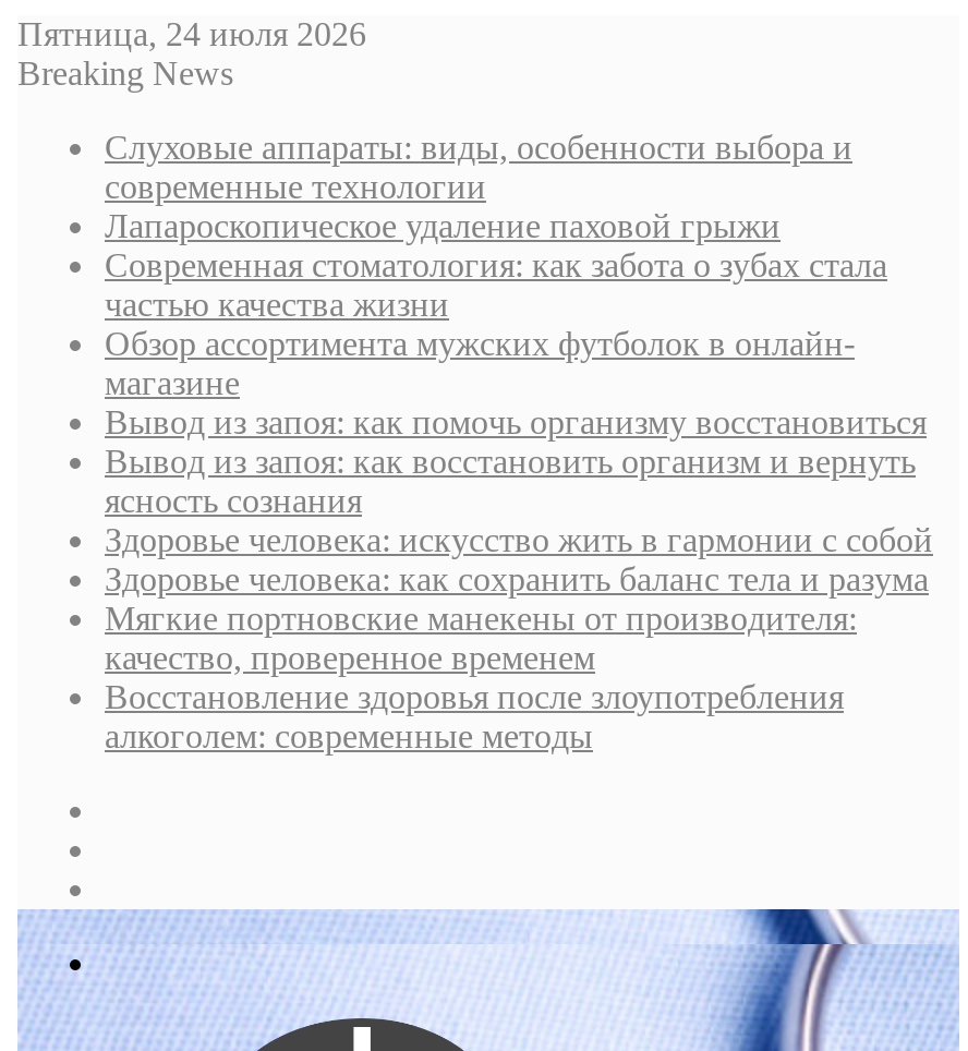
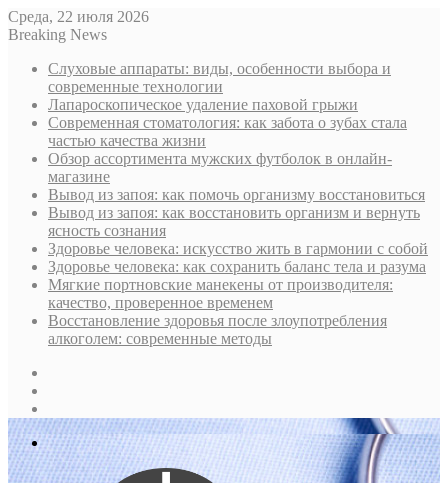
- Пятница, 24 июля 2026
+ Среда, 22 июля 2026
